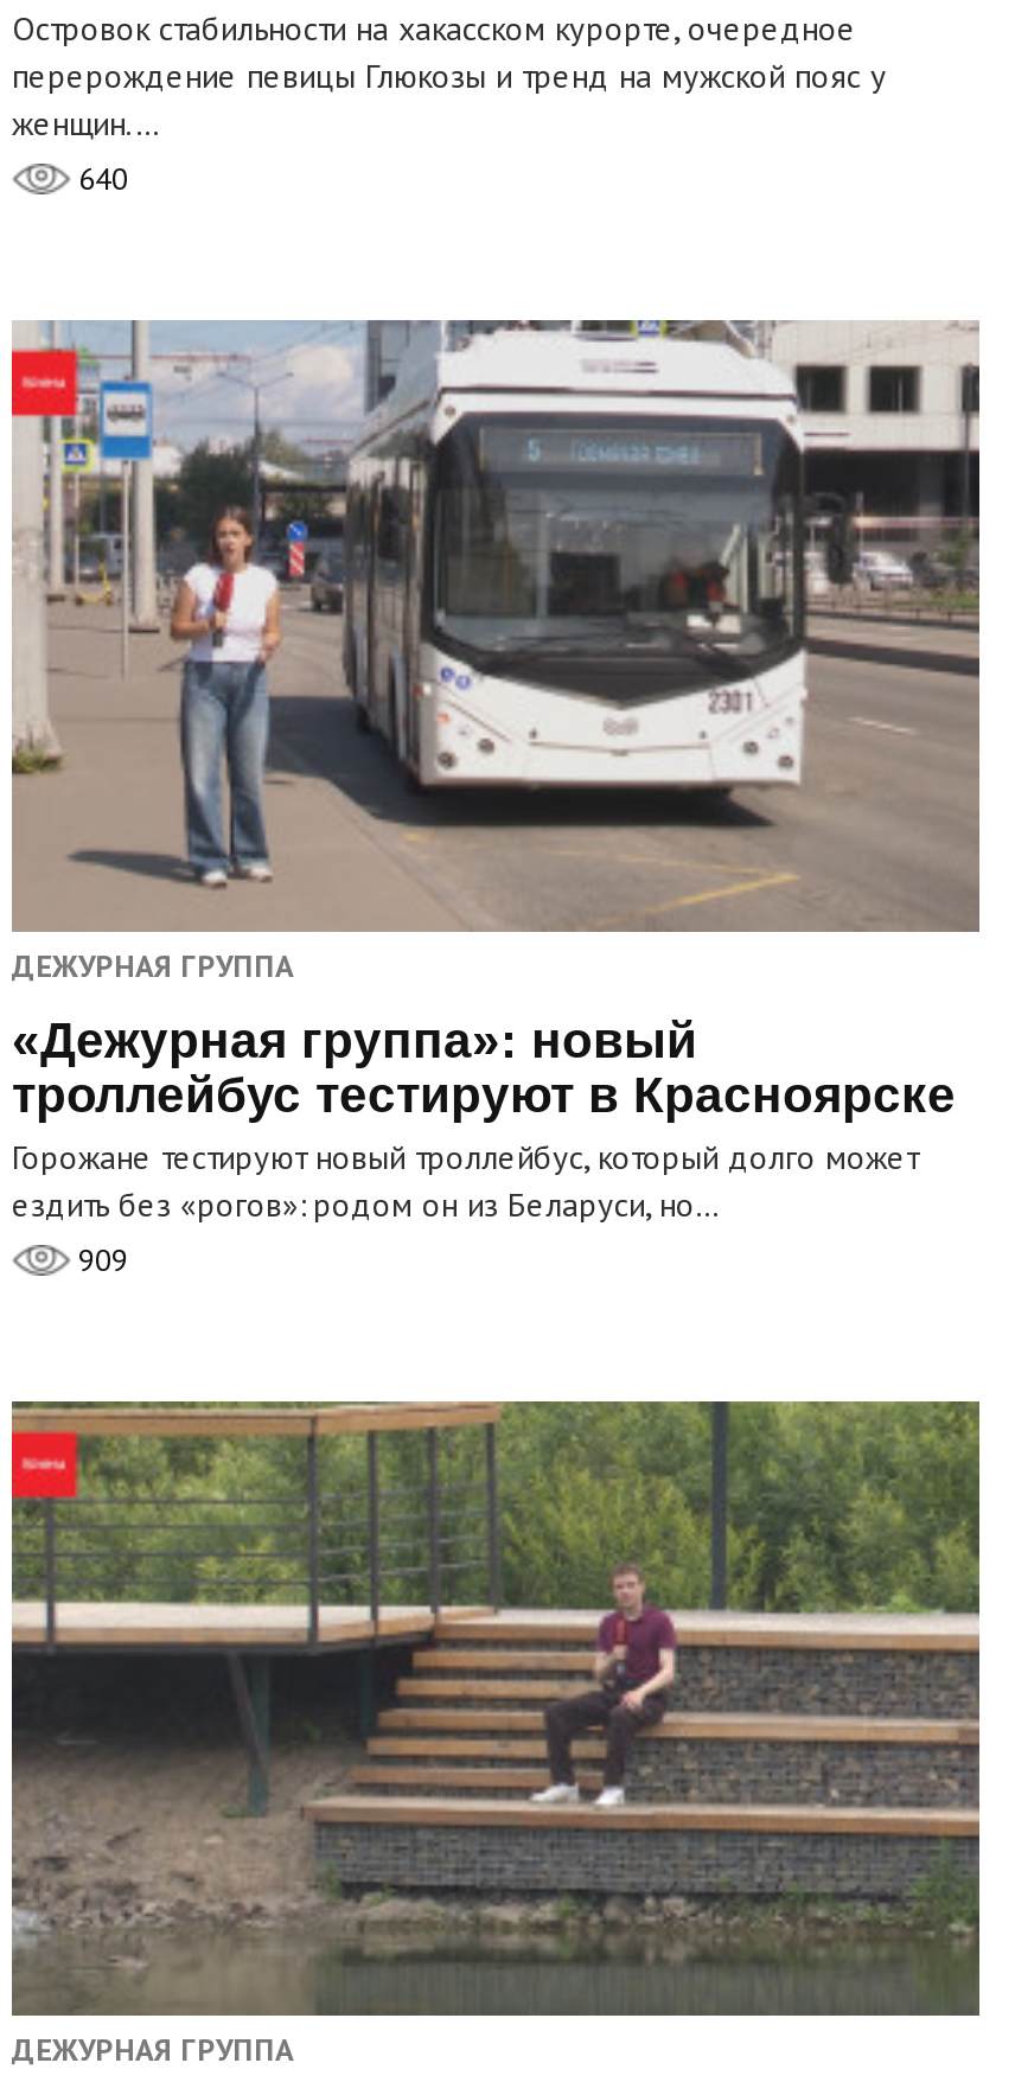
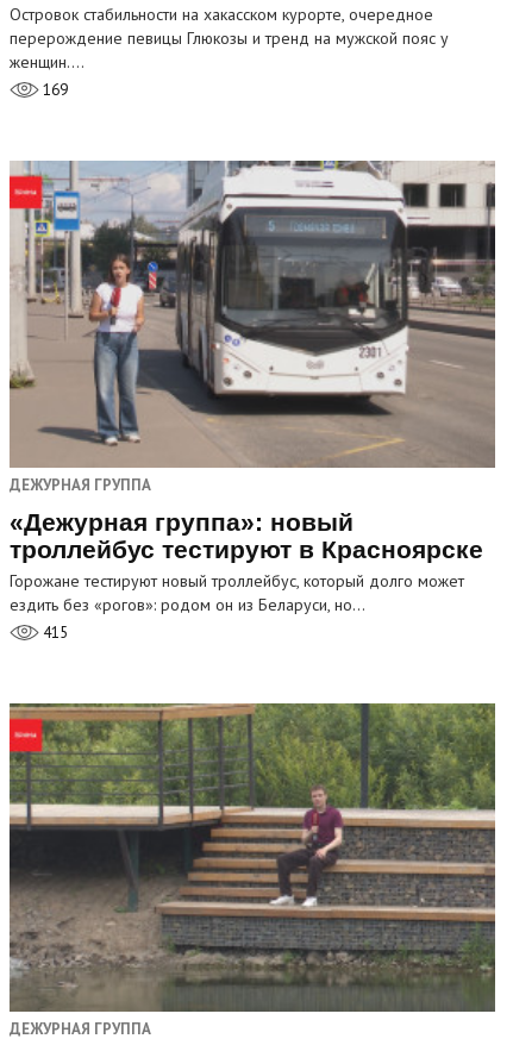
- 640
+ 169

- 909
+ 415
